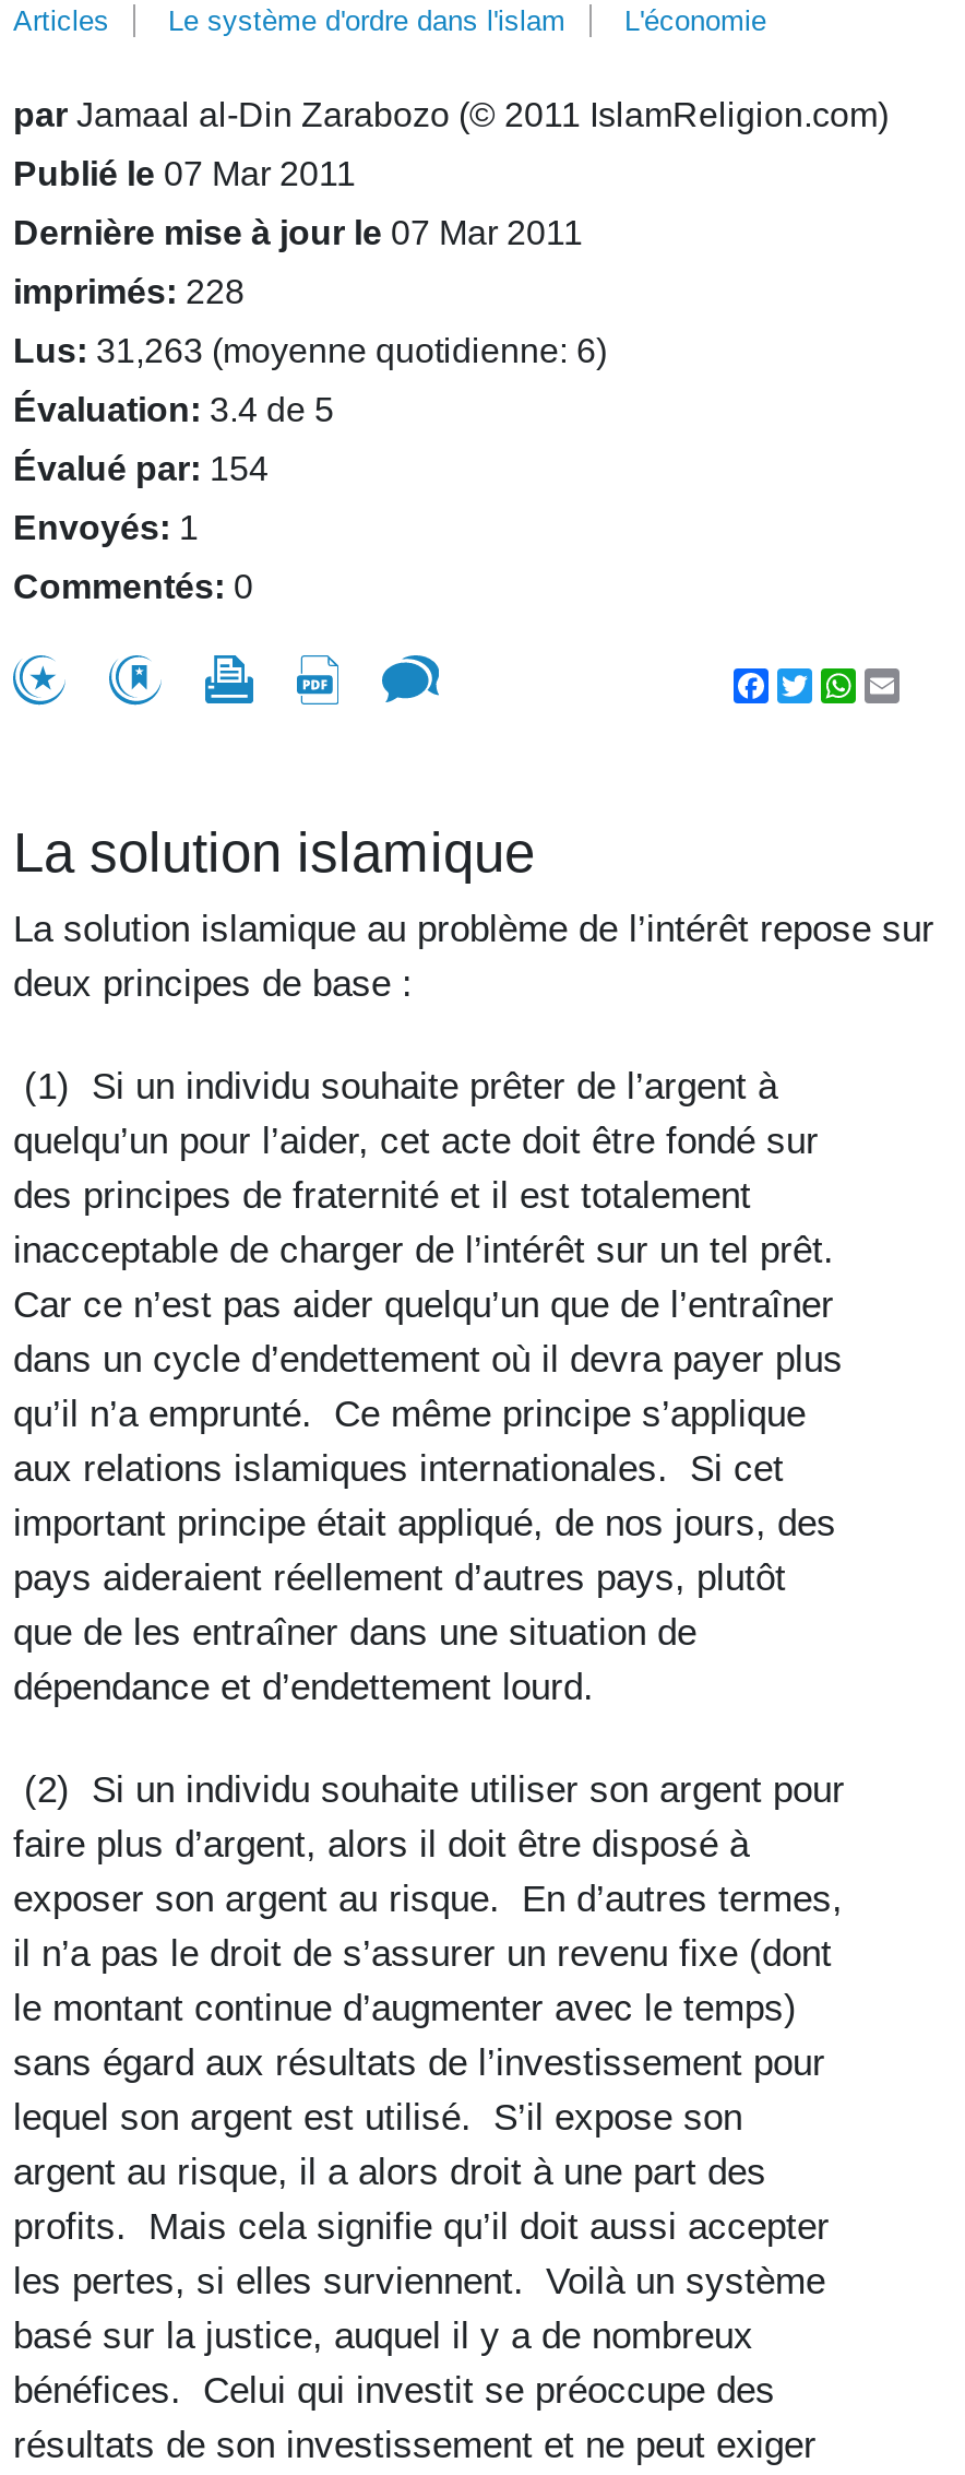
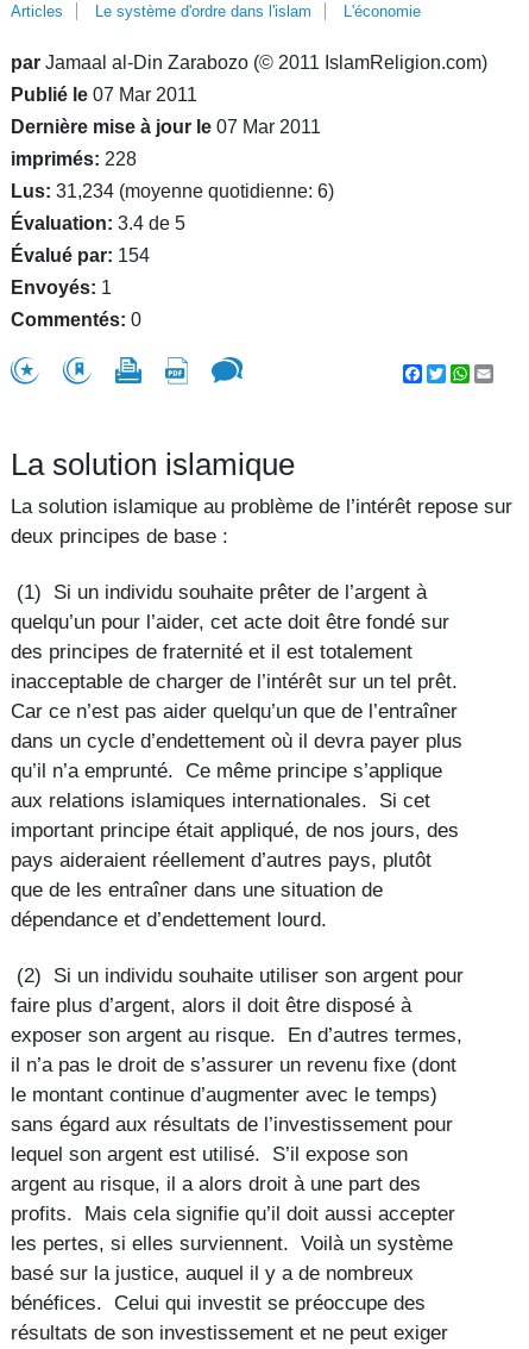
- Lus: 31,263 (moyenne quotidienne: 6)
+ Lus: 31,234 (moyenne quotidienne: 6)
